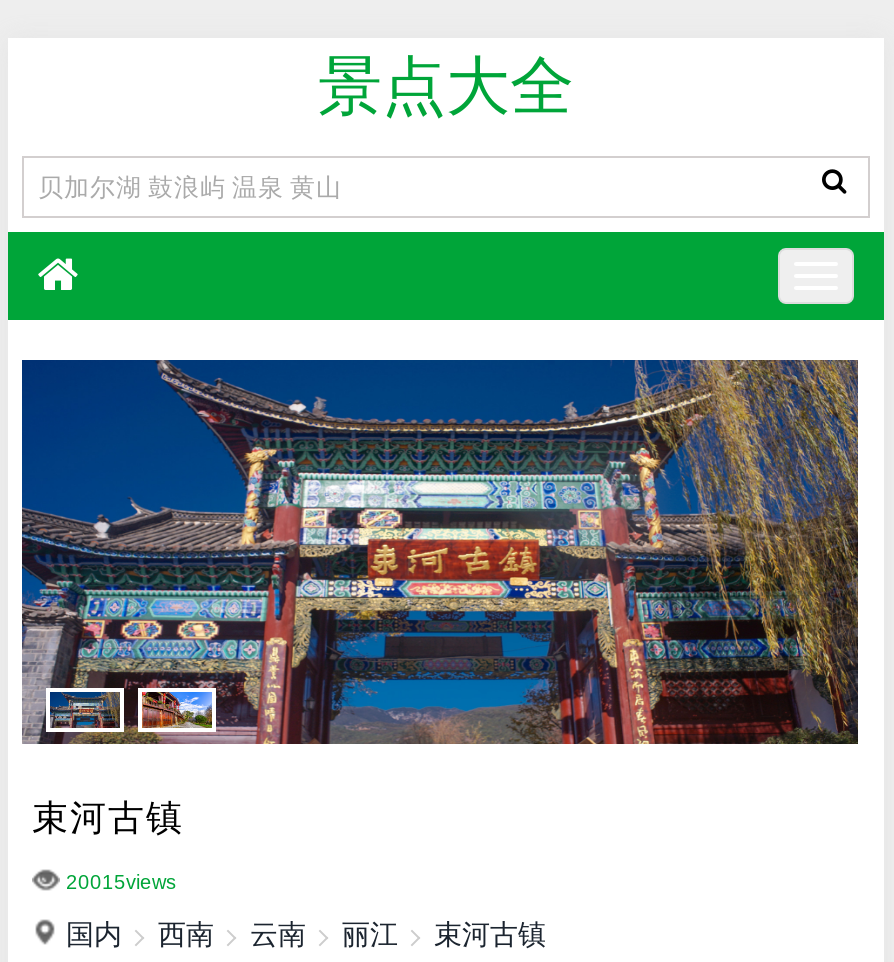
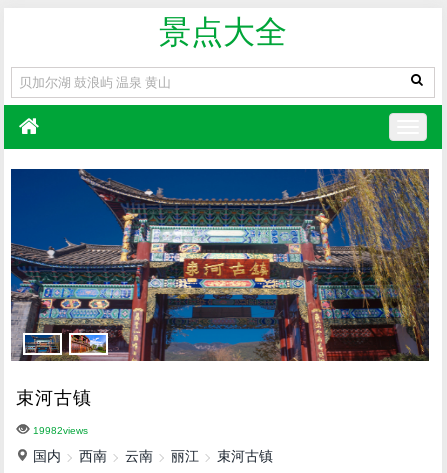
- 20015views
+ 19982views
